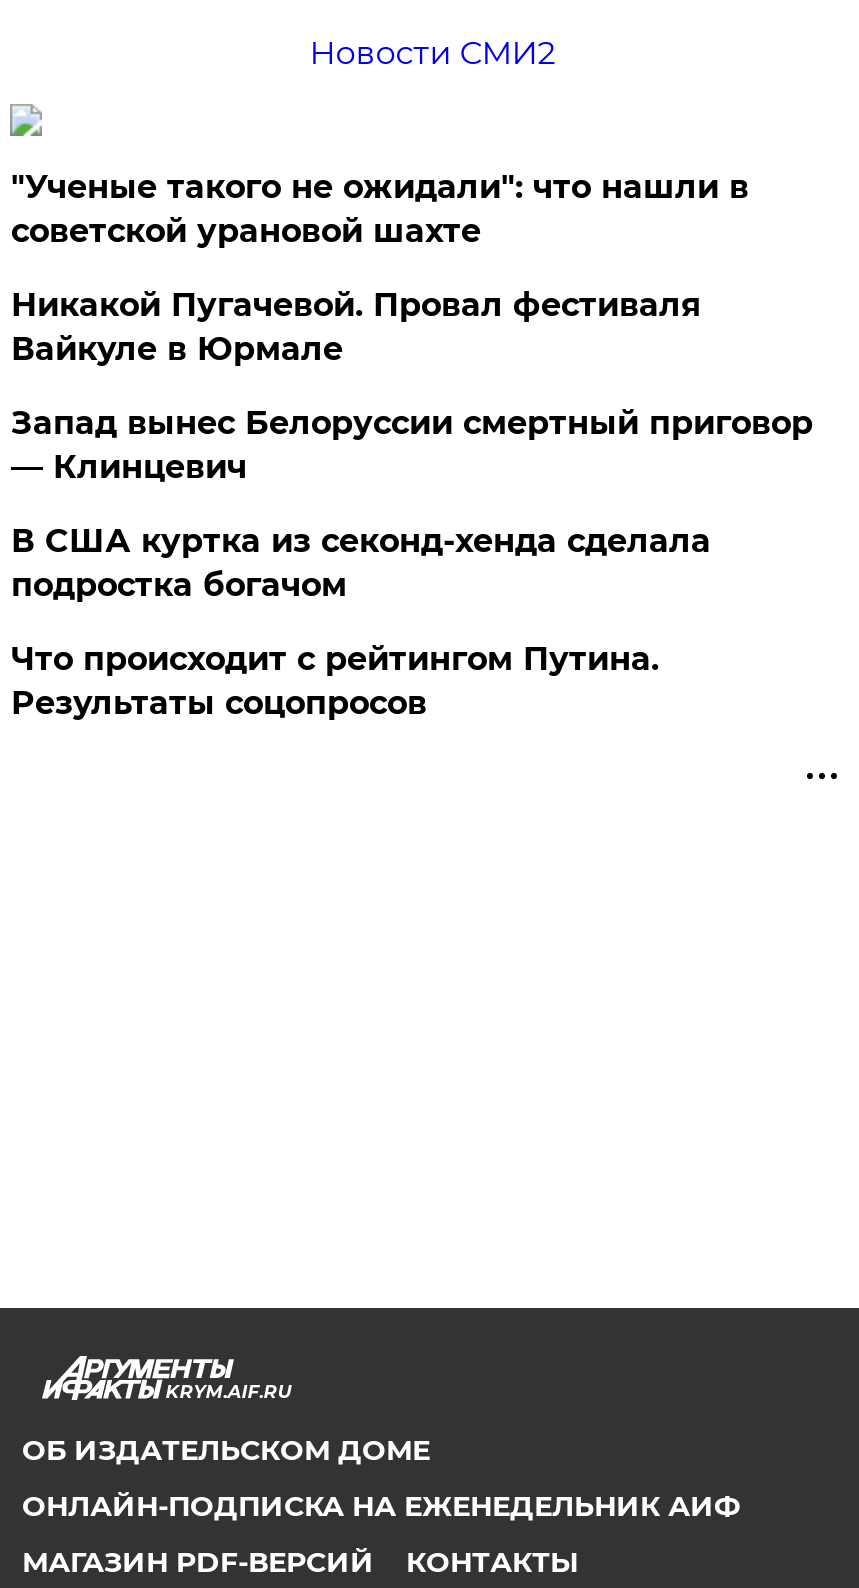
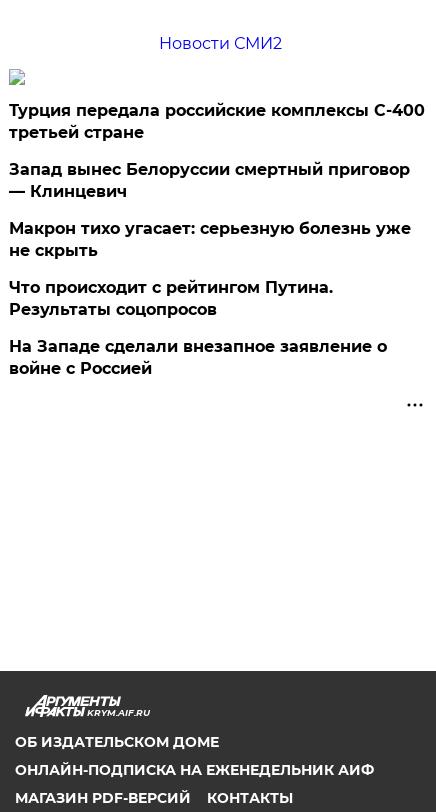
- "Ученые такого не ожидали": что нашли в
- советской урановой шахте
- Никакой Пугачевой. Провал фестиваля
- Вайкуле в Юрмале
+ Турция передала российские комплексы С-400
+ третьей стране

moved up: Запад вынес Белоруссии смертный приговор | — Клинцевич

- В США куртка из секонд-хенда сделала
- подростка богачом
+ Макрон тихо угасает: серьезную болезнь уже
+ не скрыть

moved up: Что происходит с рейтингом Путина. | Результаты соцопросов

+ На Западе сделали внезапное заявление о
+ войне с Россией
